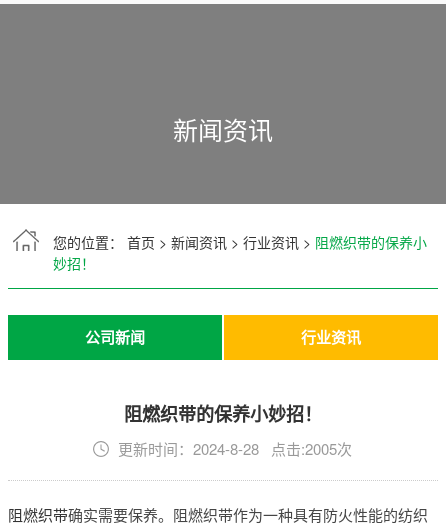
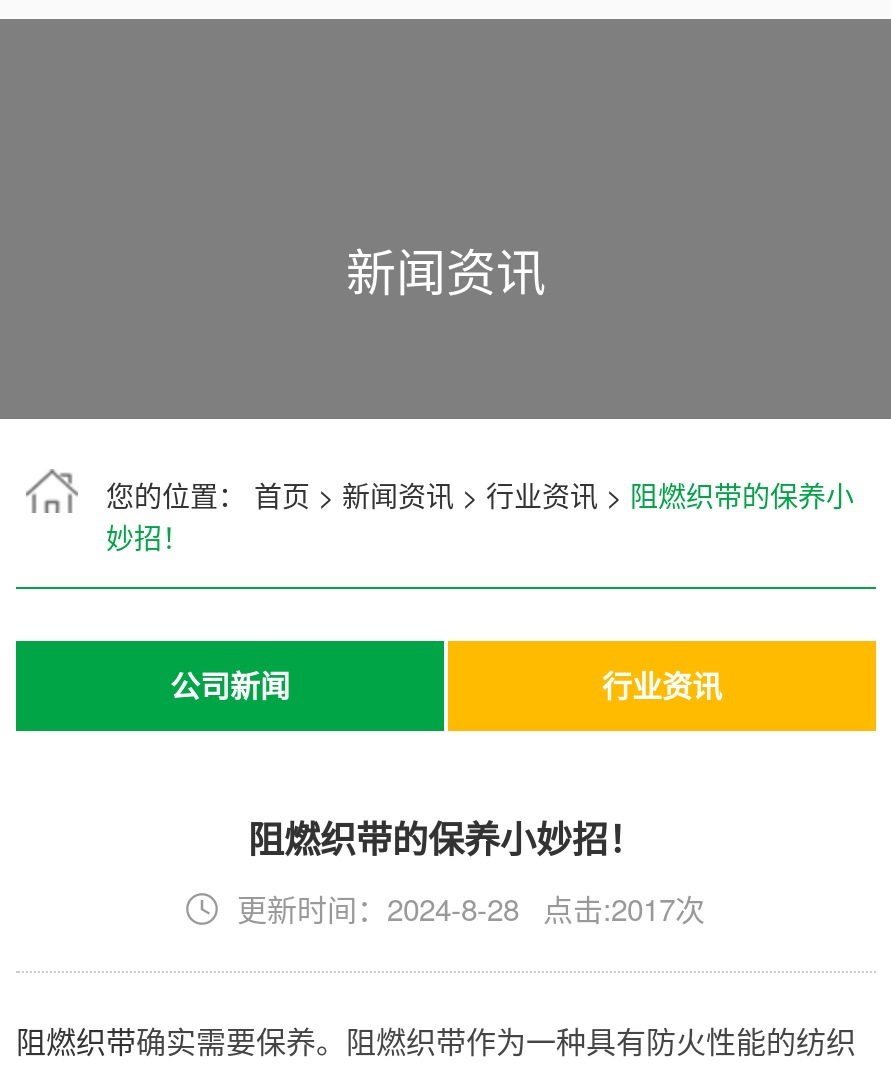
- 更新时间：2024-8-28 点击:2005次
+ 更新时间：2024-8-28 点击:2017次
